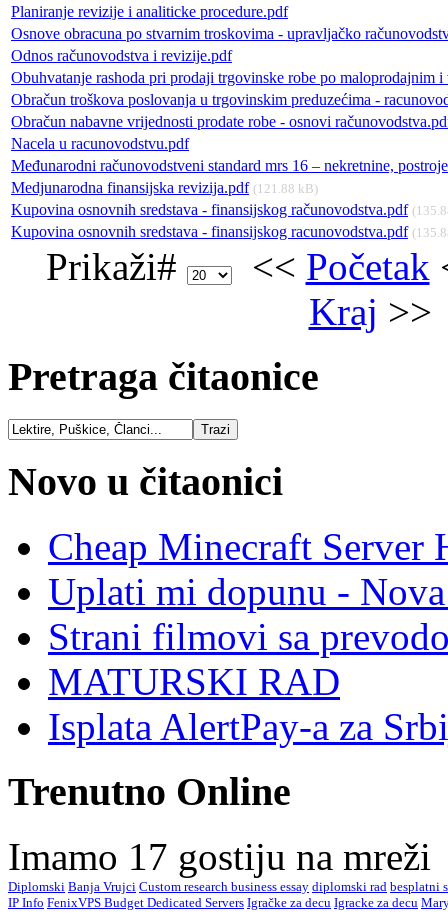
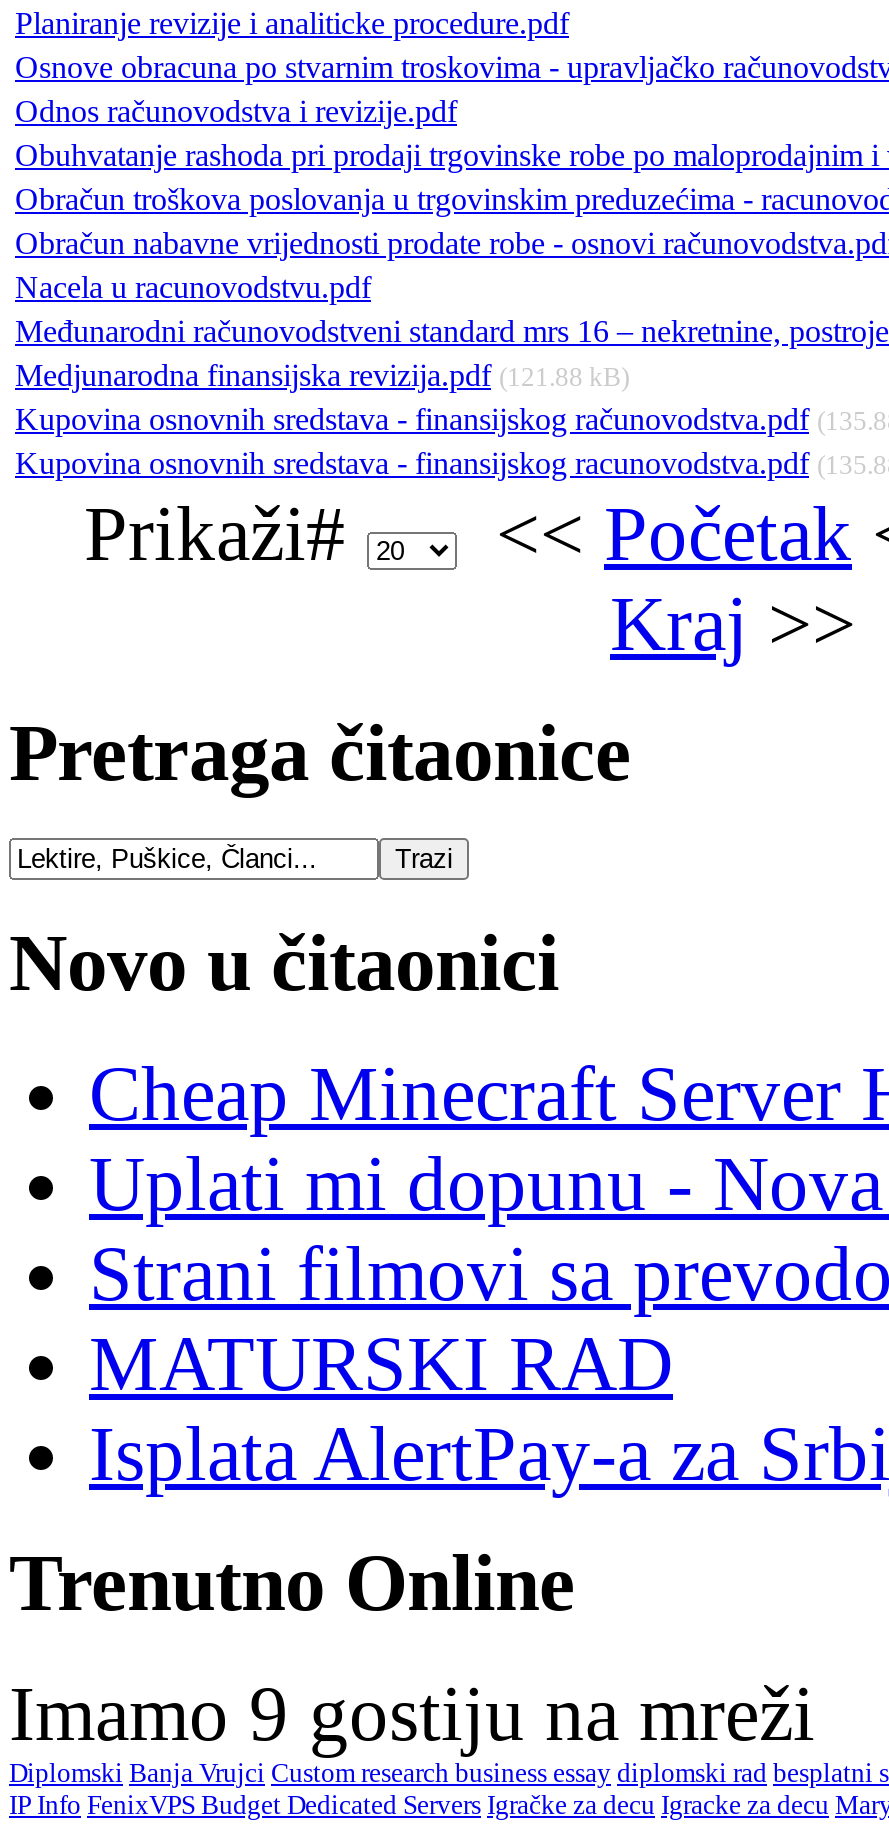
- Imamo 17 gostiju na mreži
+ Imamo 9 gostiju na mreži
